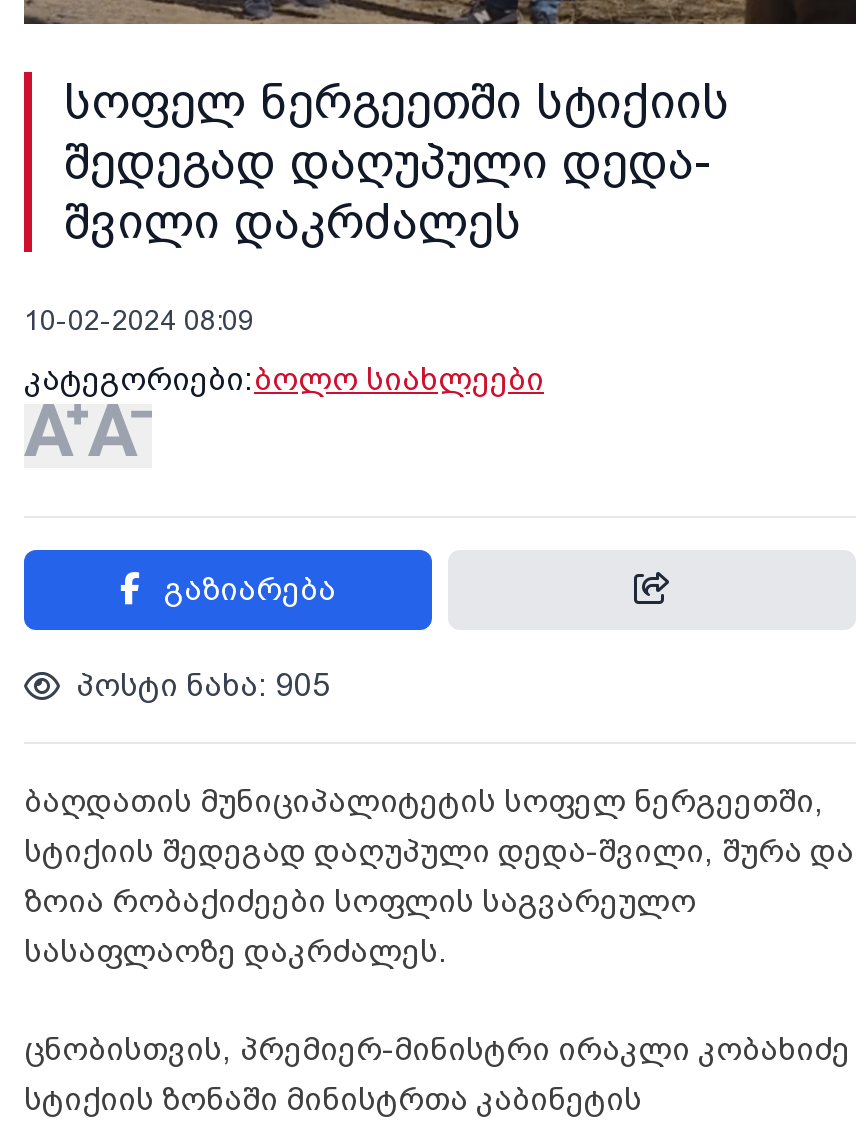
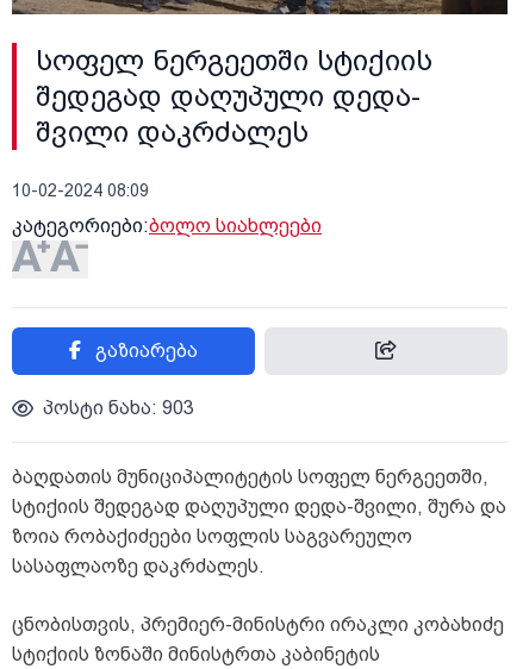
- პოსტი ნახა: 905
+ პოსტი ნახა: 903
